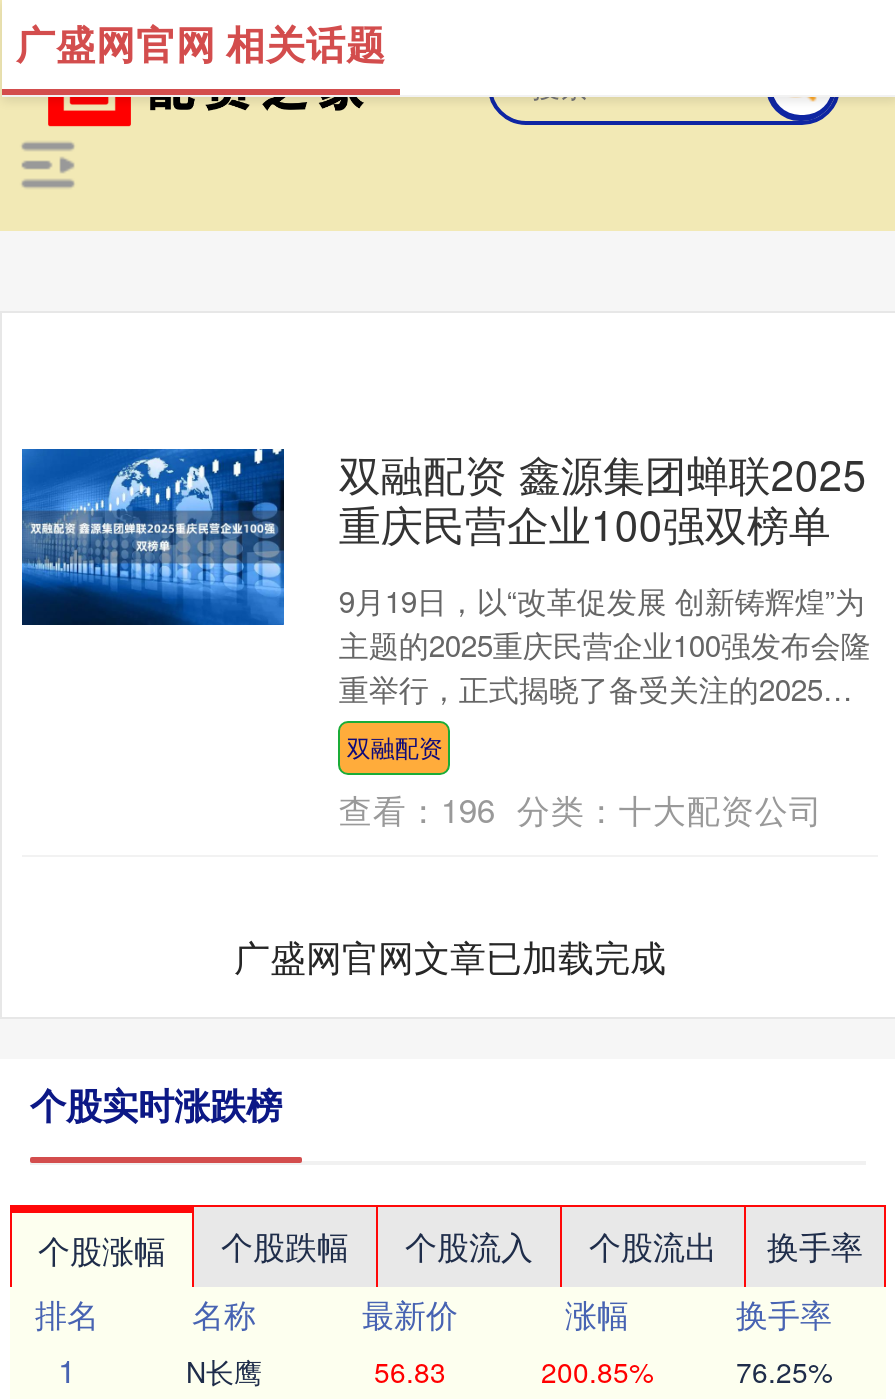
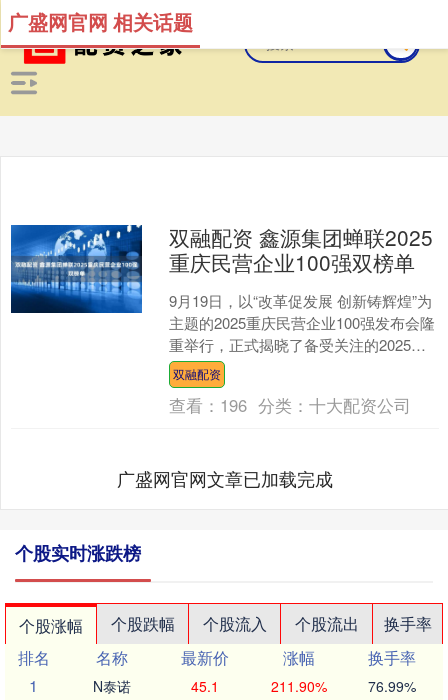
- N长鹰
+ N泰诺

- 56.83
+ 45.1

- 200.85%
+ 211.90%

- 76.25%
+ 76.99%
